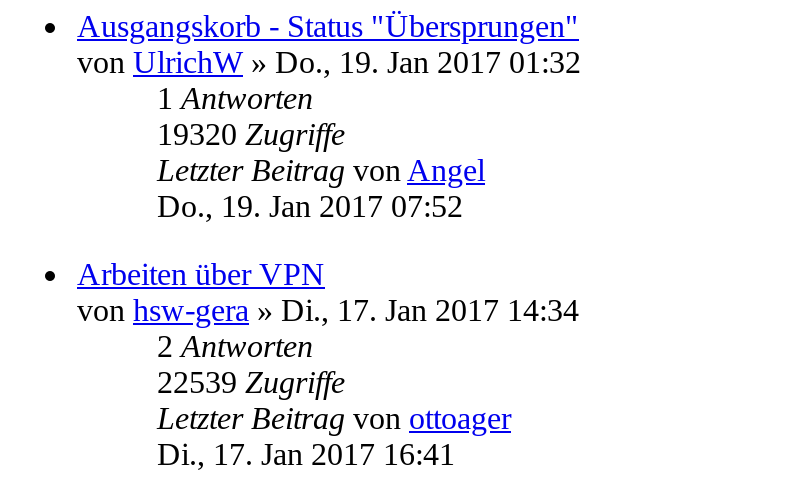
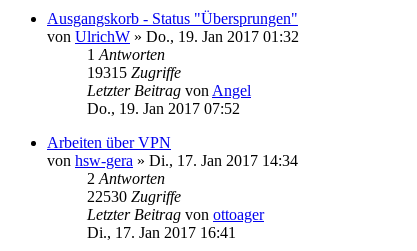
- 19320 Zugriffe
+ 19315 Zugriffe

- 22539 Zugriffe
+ 22530 Zugriffe
